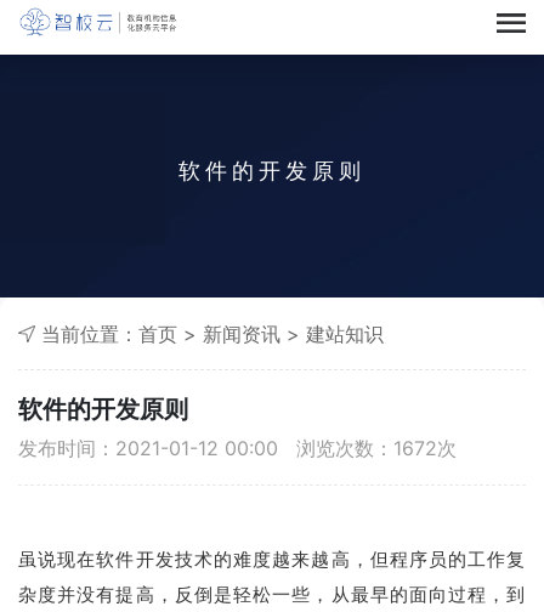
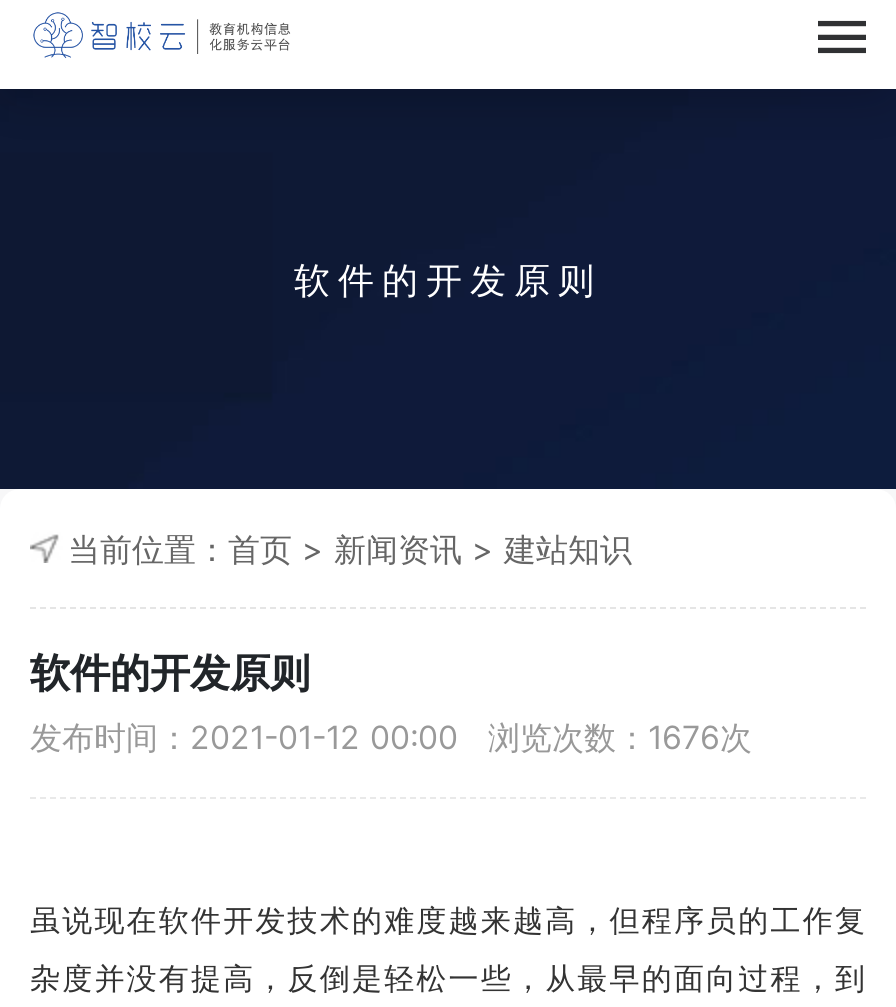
- 发布时间：2021-01-12 00:00 浏览次数：1672次
+ 发布时间：2021-01-12 00:00 浏览次数：1676次
